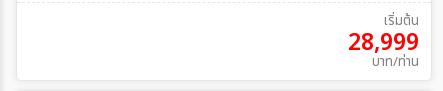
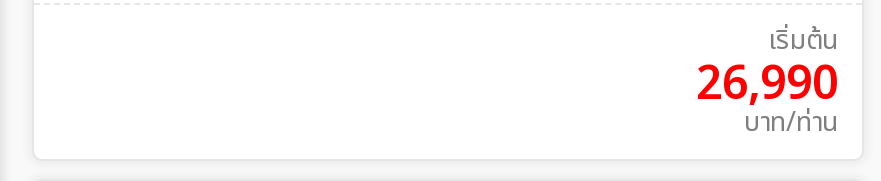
- 28,999
+ 26,990
